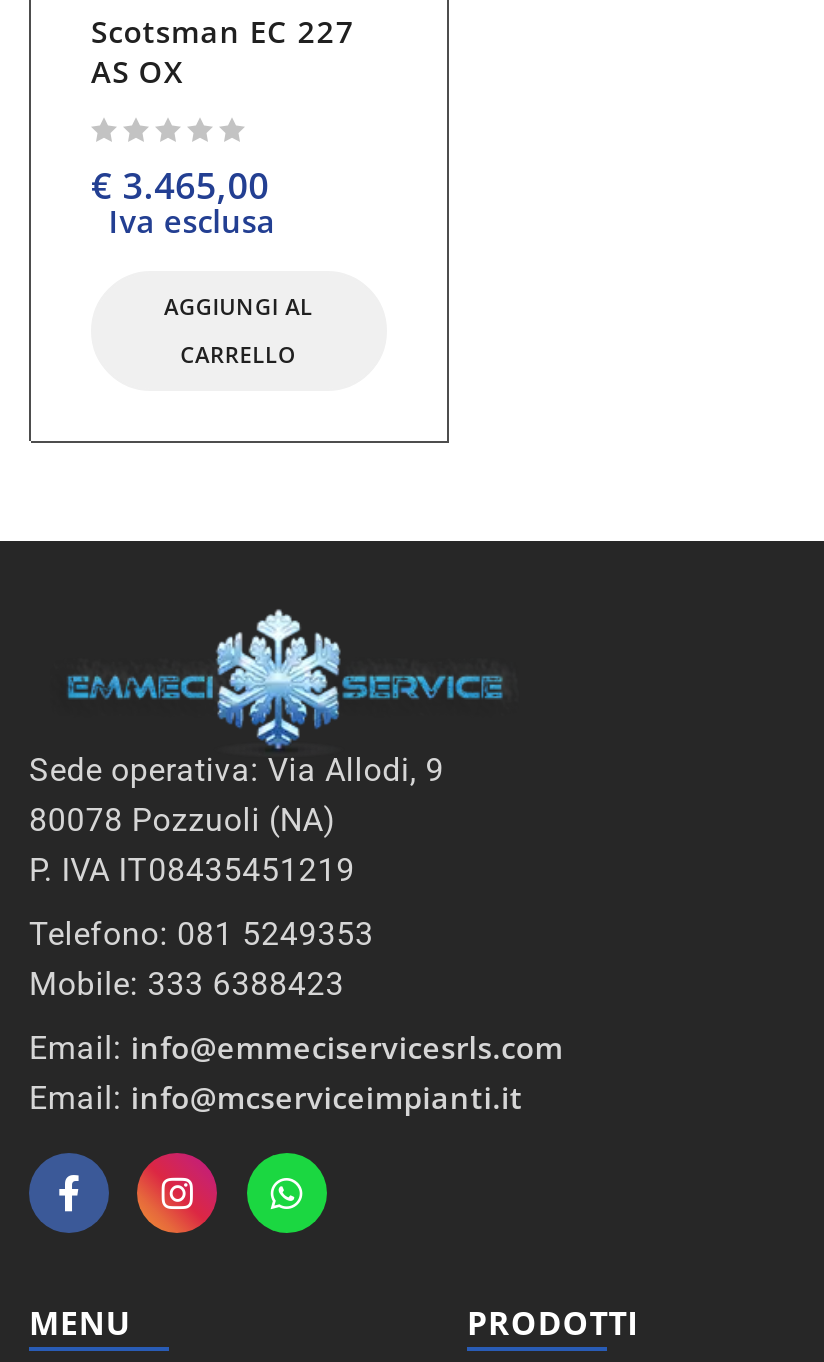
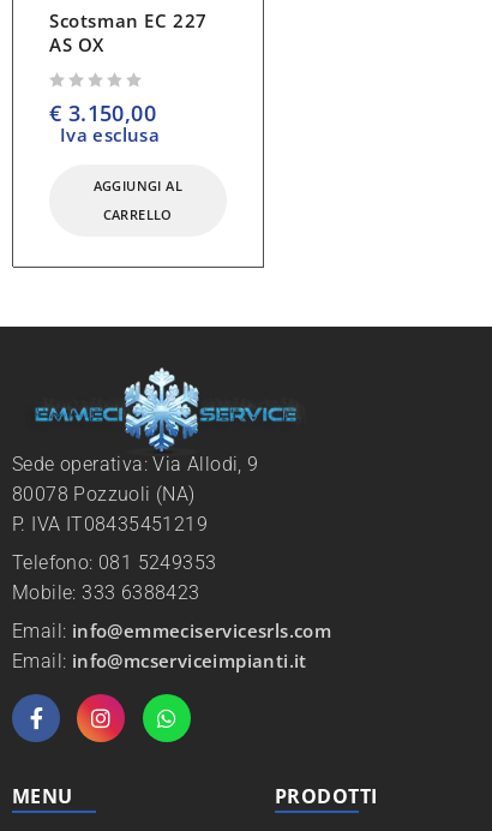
- €3.465,00
+ €3.150,00
